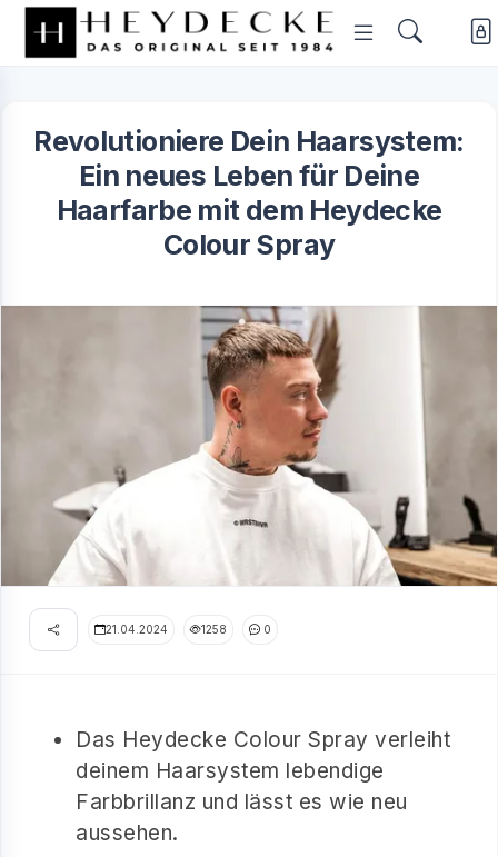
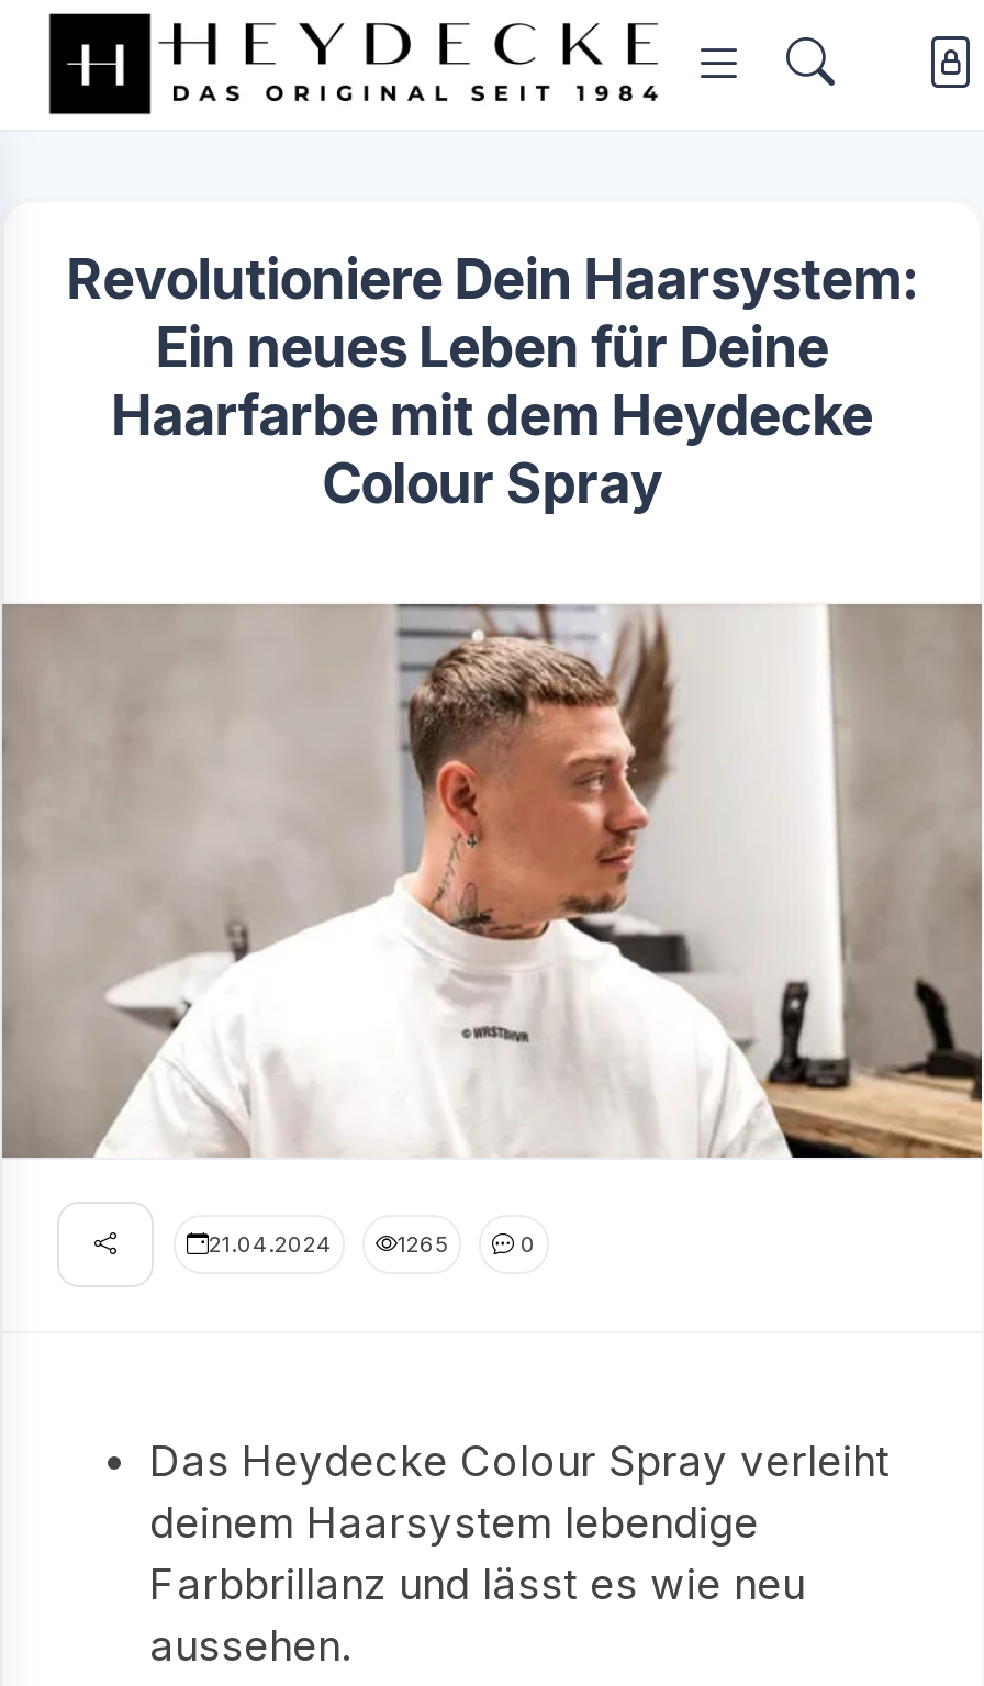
- 1258
+ 1265
